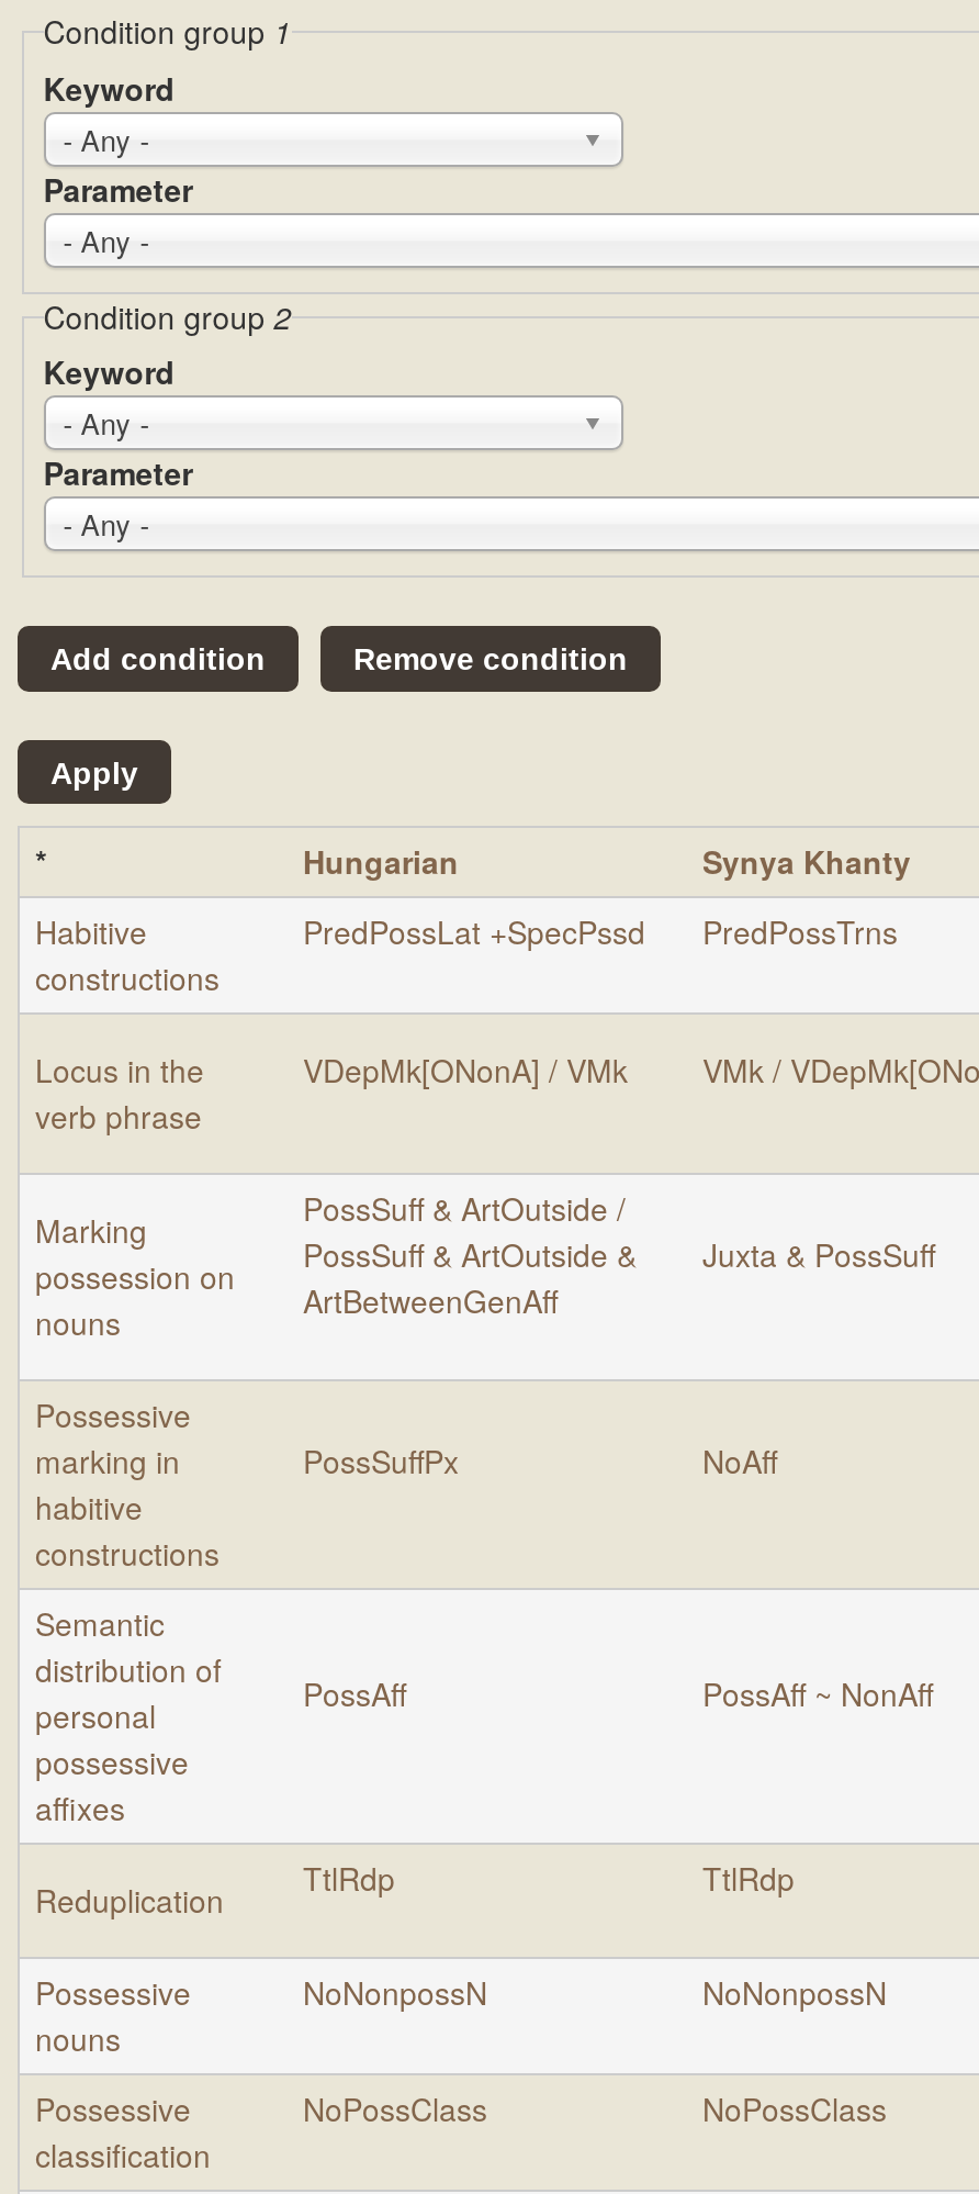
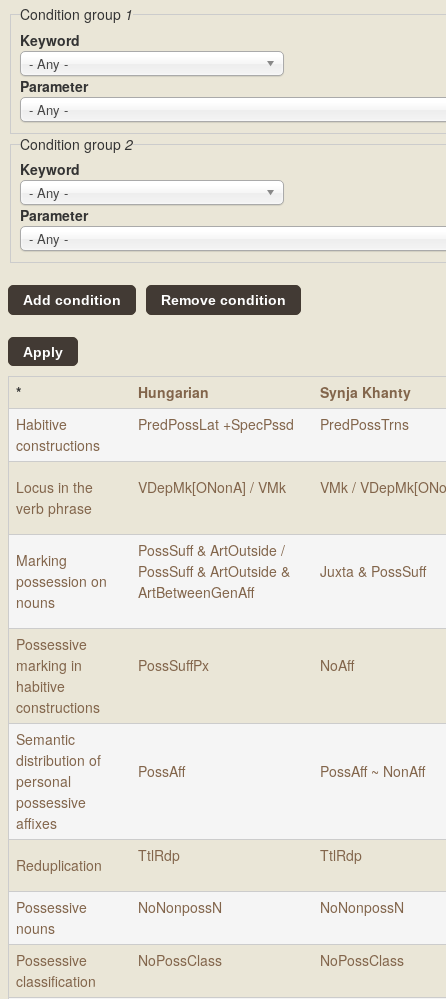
- Synya Khanty
+ Synja Khanty
